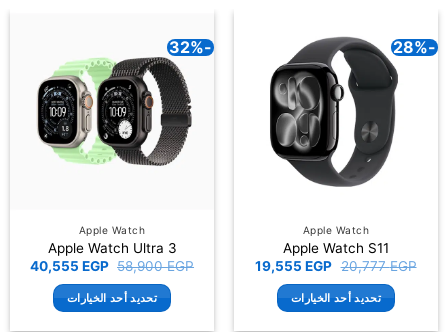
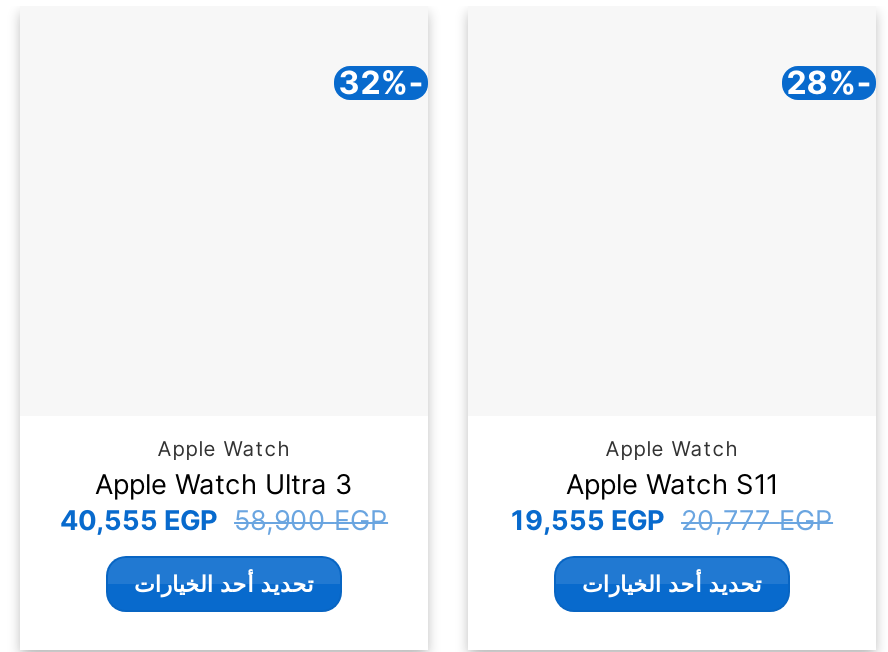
- [image]

- [image]
